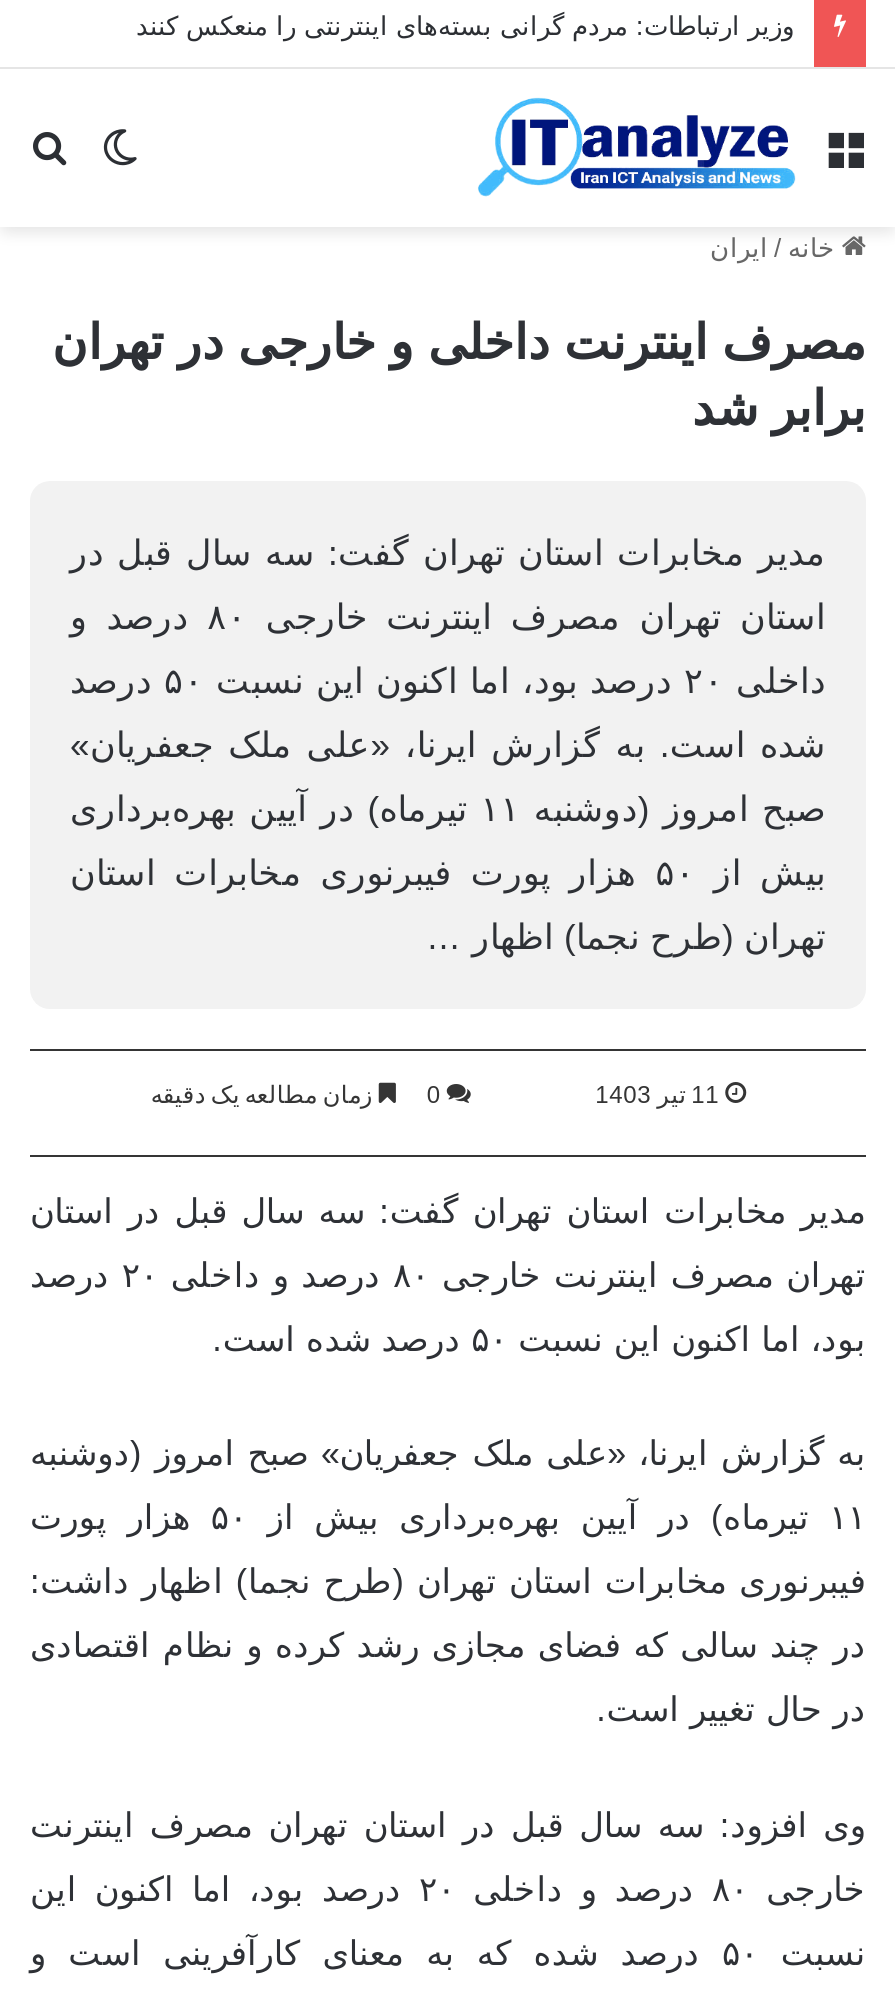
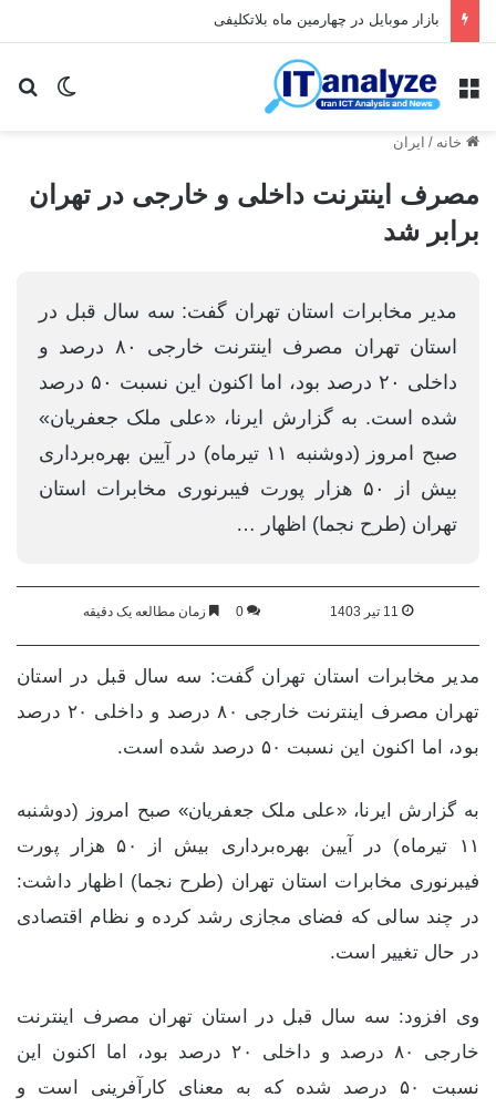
- وزیر ارتباطات: مردم گرانی بسته‌های اینترنتی را منعکس کنند
+ بازار موبایل در چهارمین ماه بلاتکلیفی
